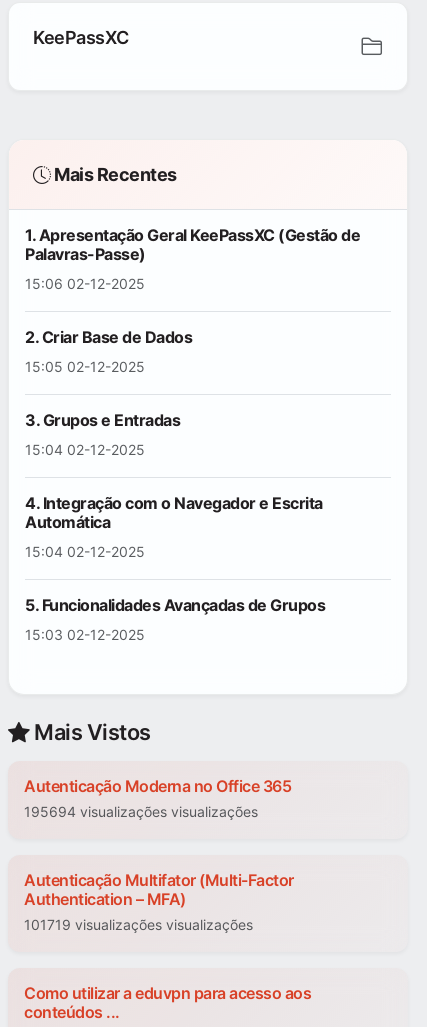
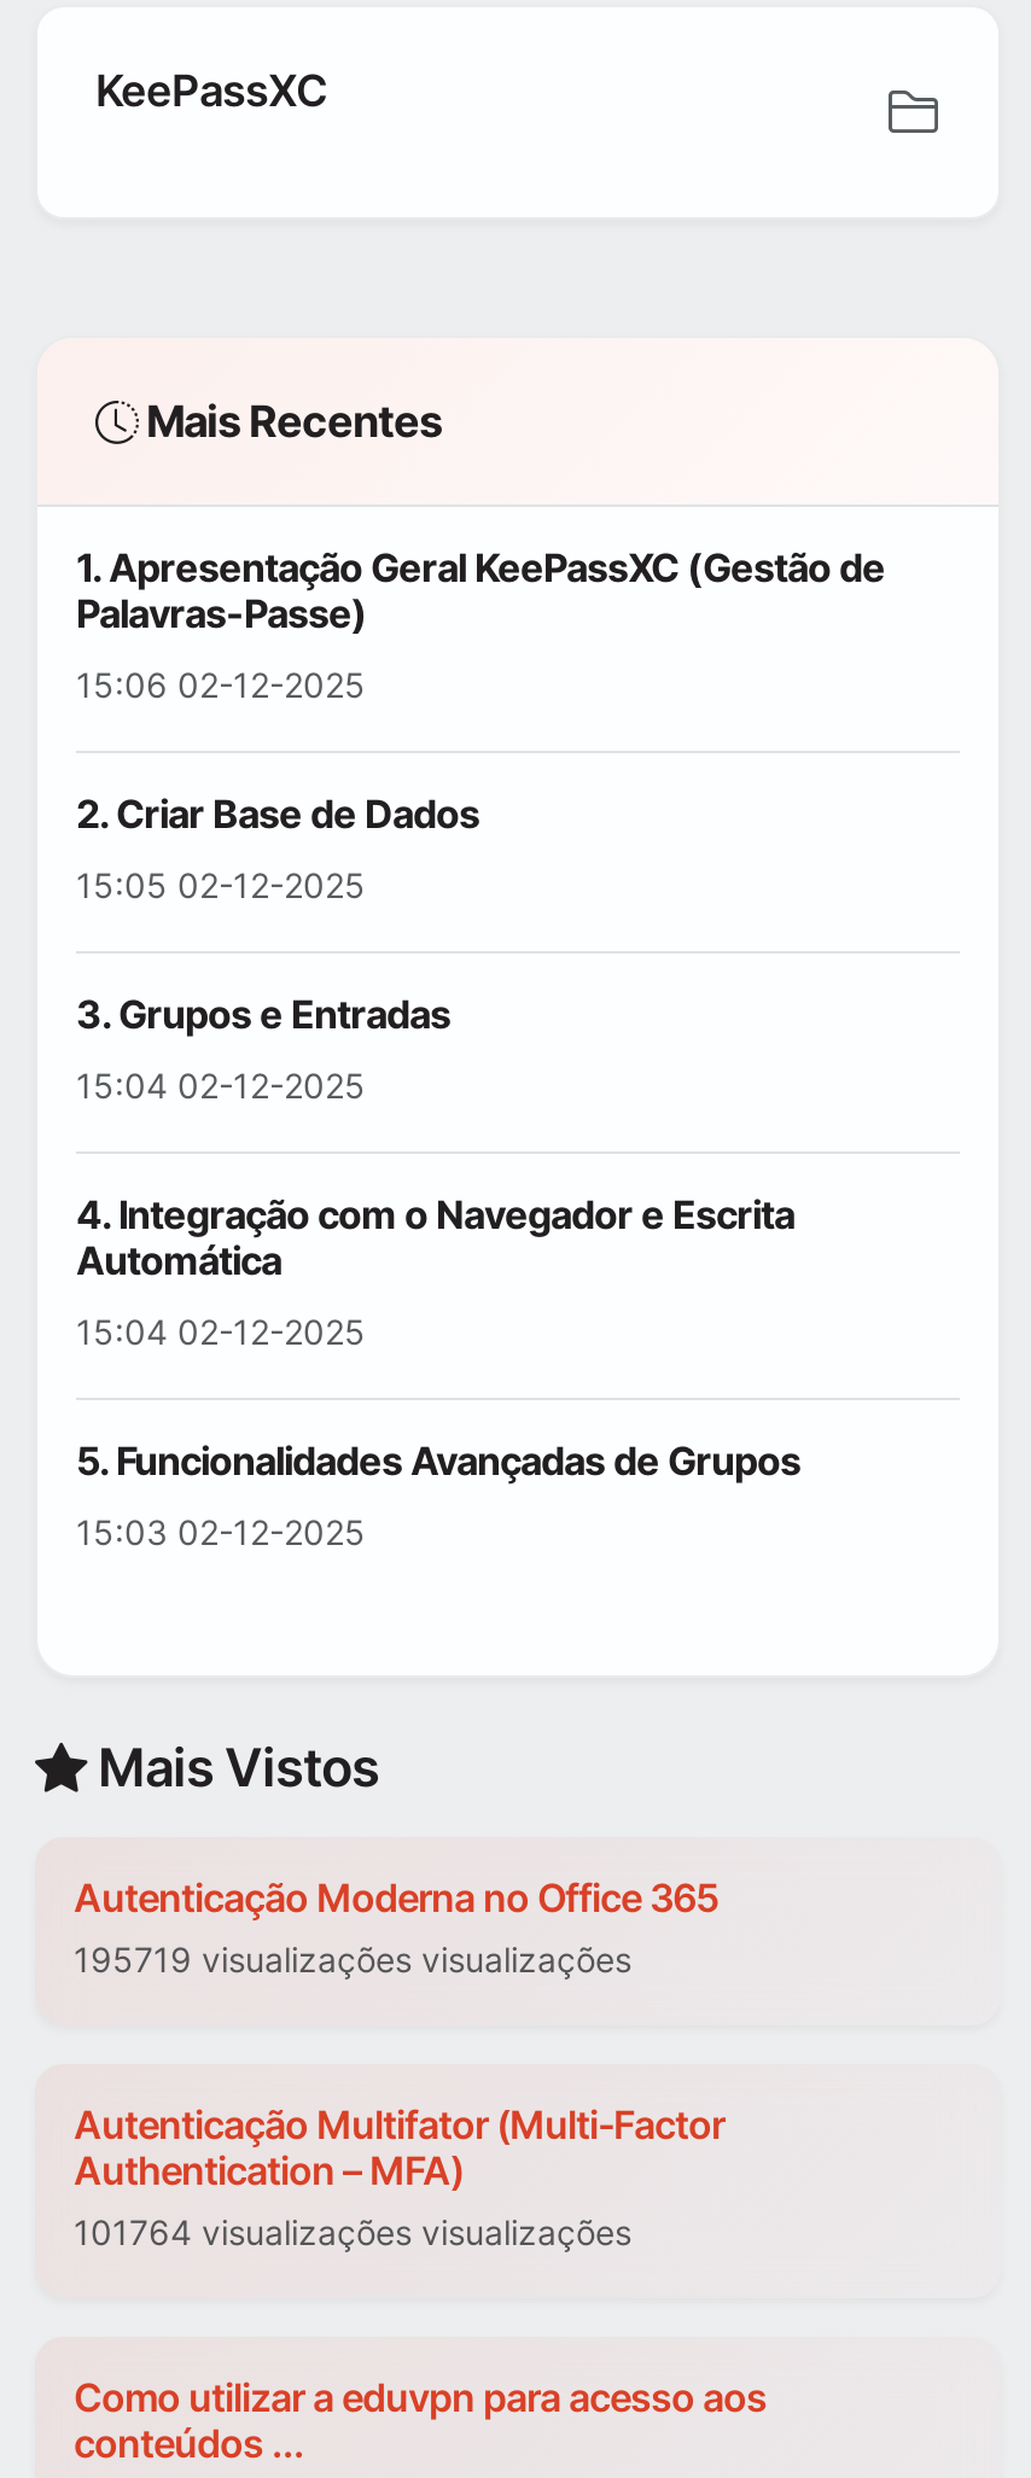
- 195694 visualizações visualizações
+ 195719 visualizações visualizações

- 101719 visualizações visualizações
+ 101764 visualizações visualizações
